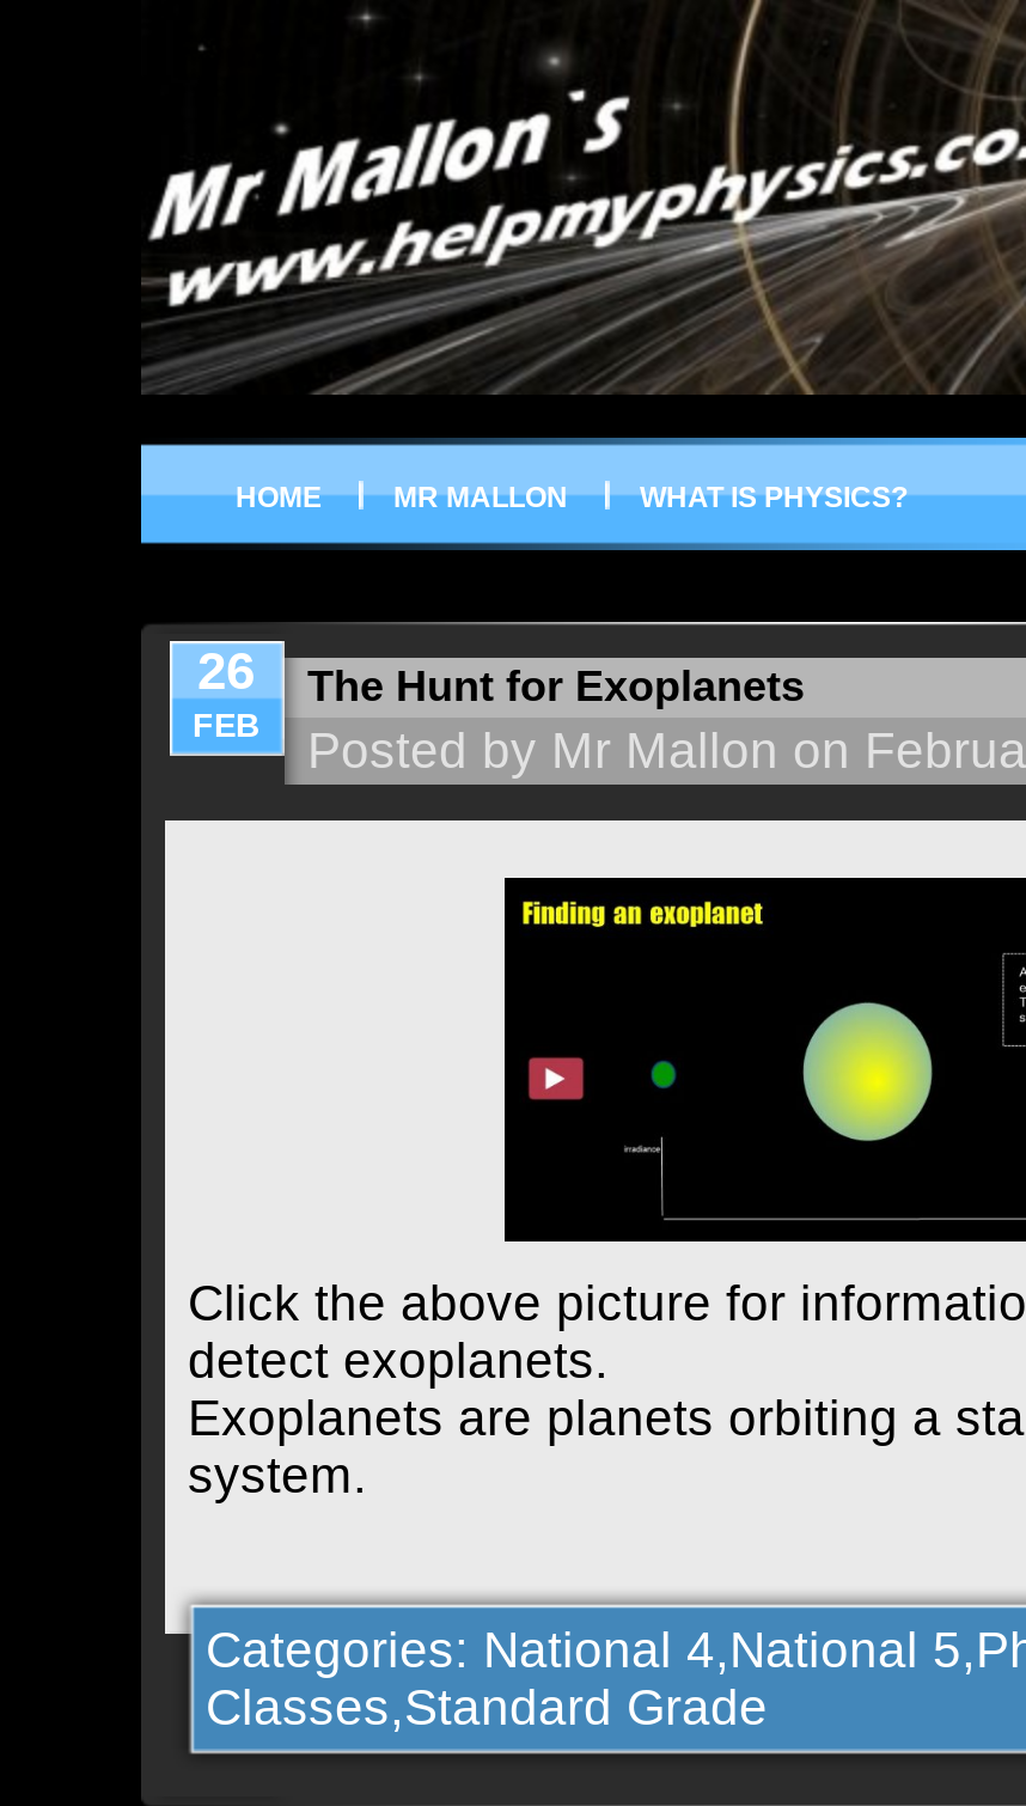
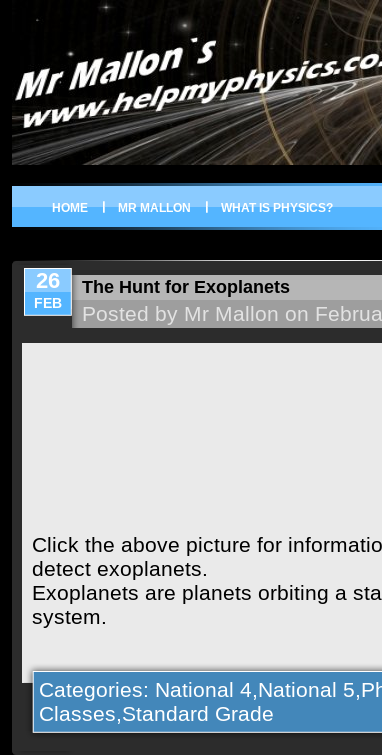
- [image]
